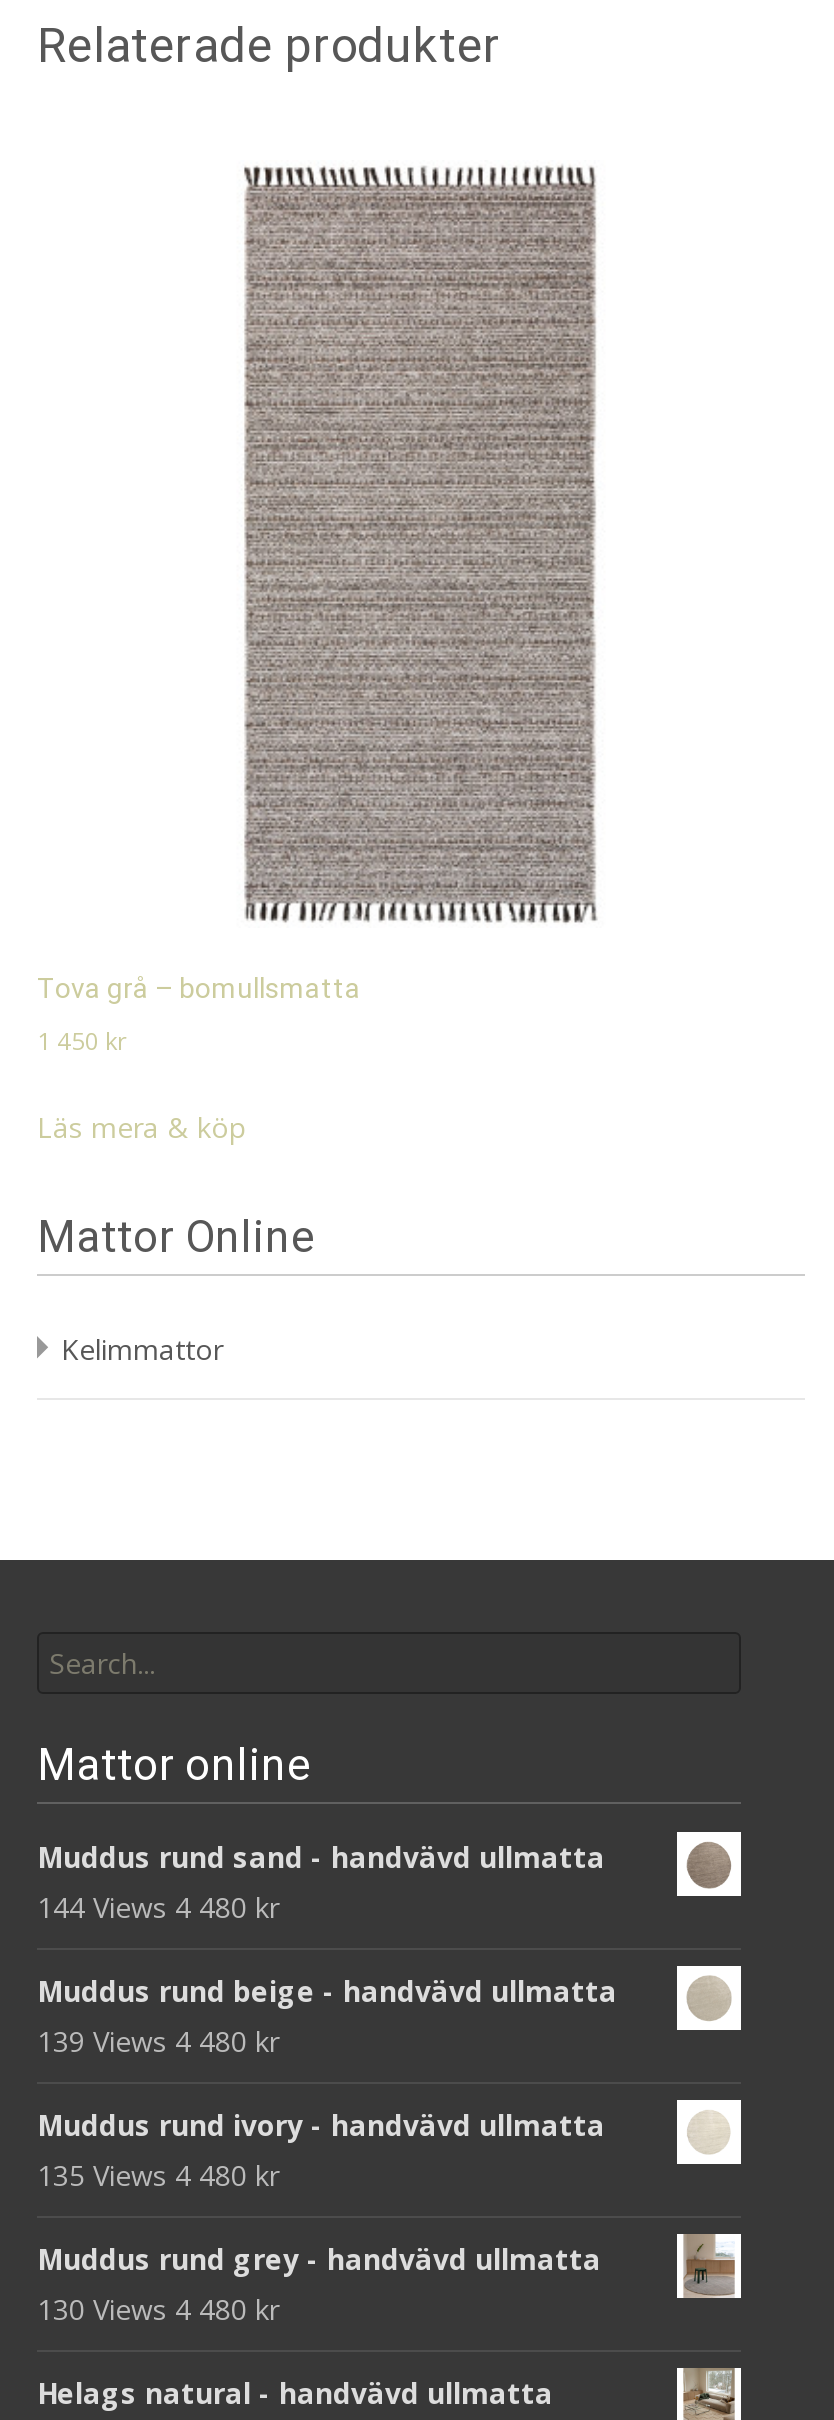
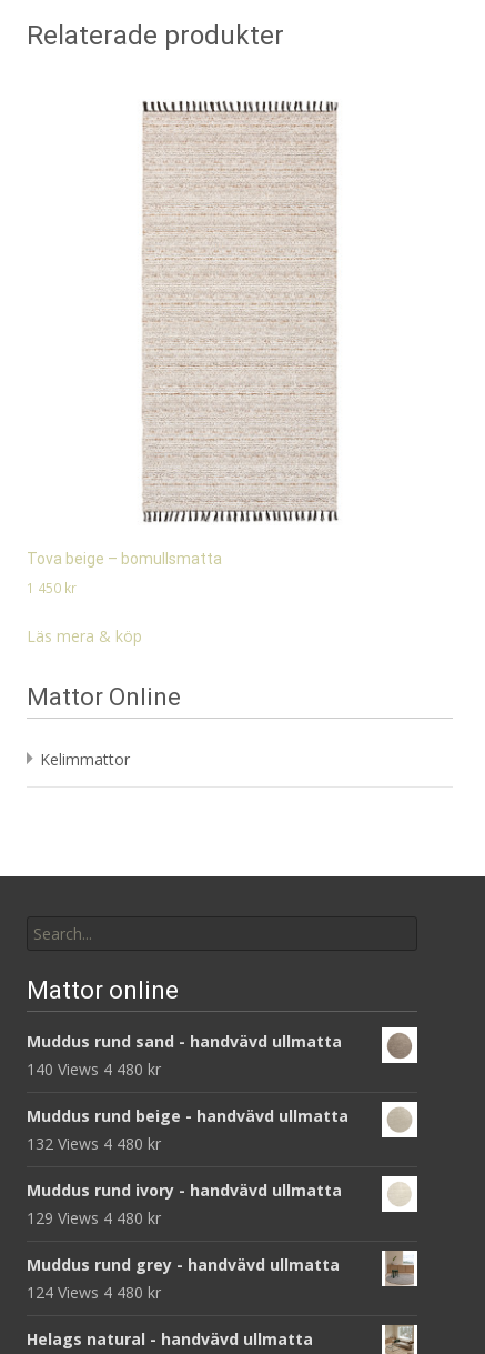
- [image]
- Tova grå – bomullsmatta
+ [image]
+ Tova beige – bomullsmatta

- 144 Views 4 480 kr
+ 140 Views 4 480 kr

- 139 Views 4 480 kr
+ 132 Views 4 480 kr

- 135 Views 4 480 kr
+ 129 Views 4 480 kr

- 130 Views 4 480 kr
+ 124 Views 4 480 kr
